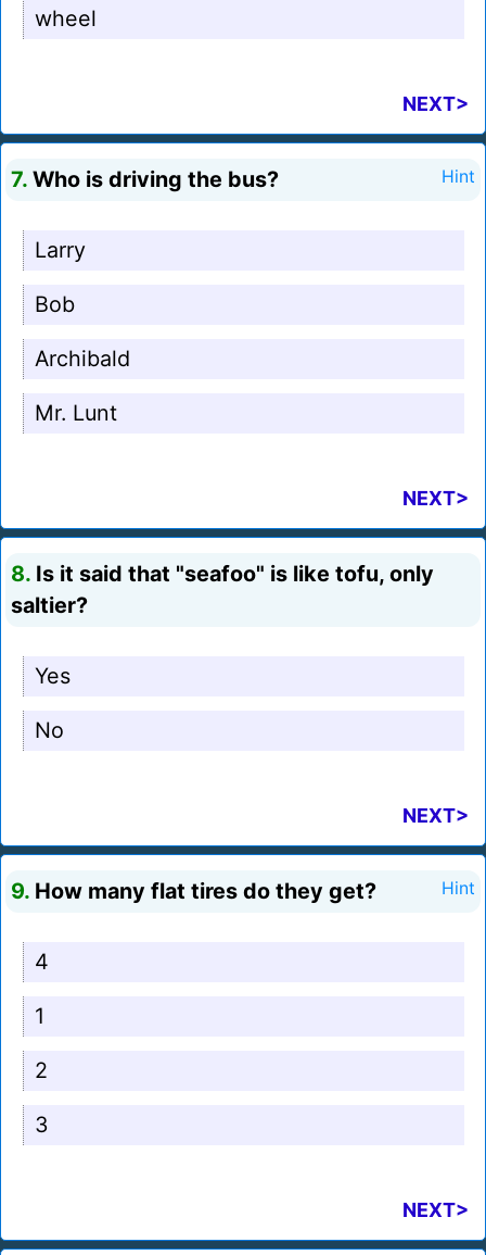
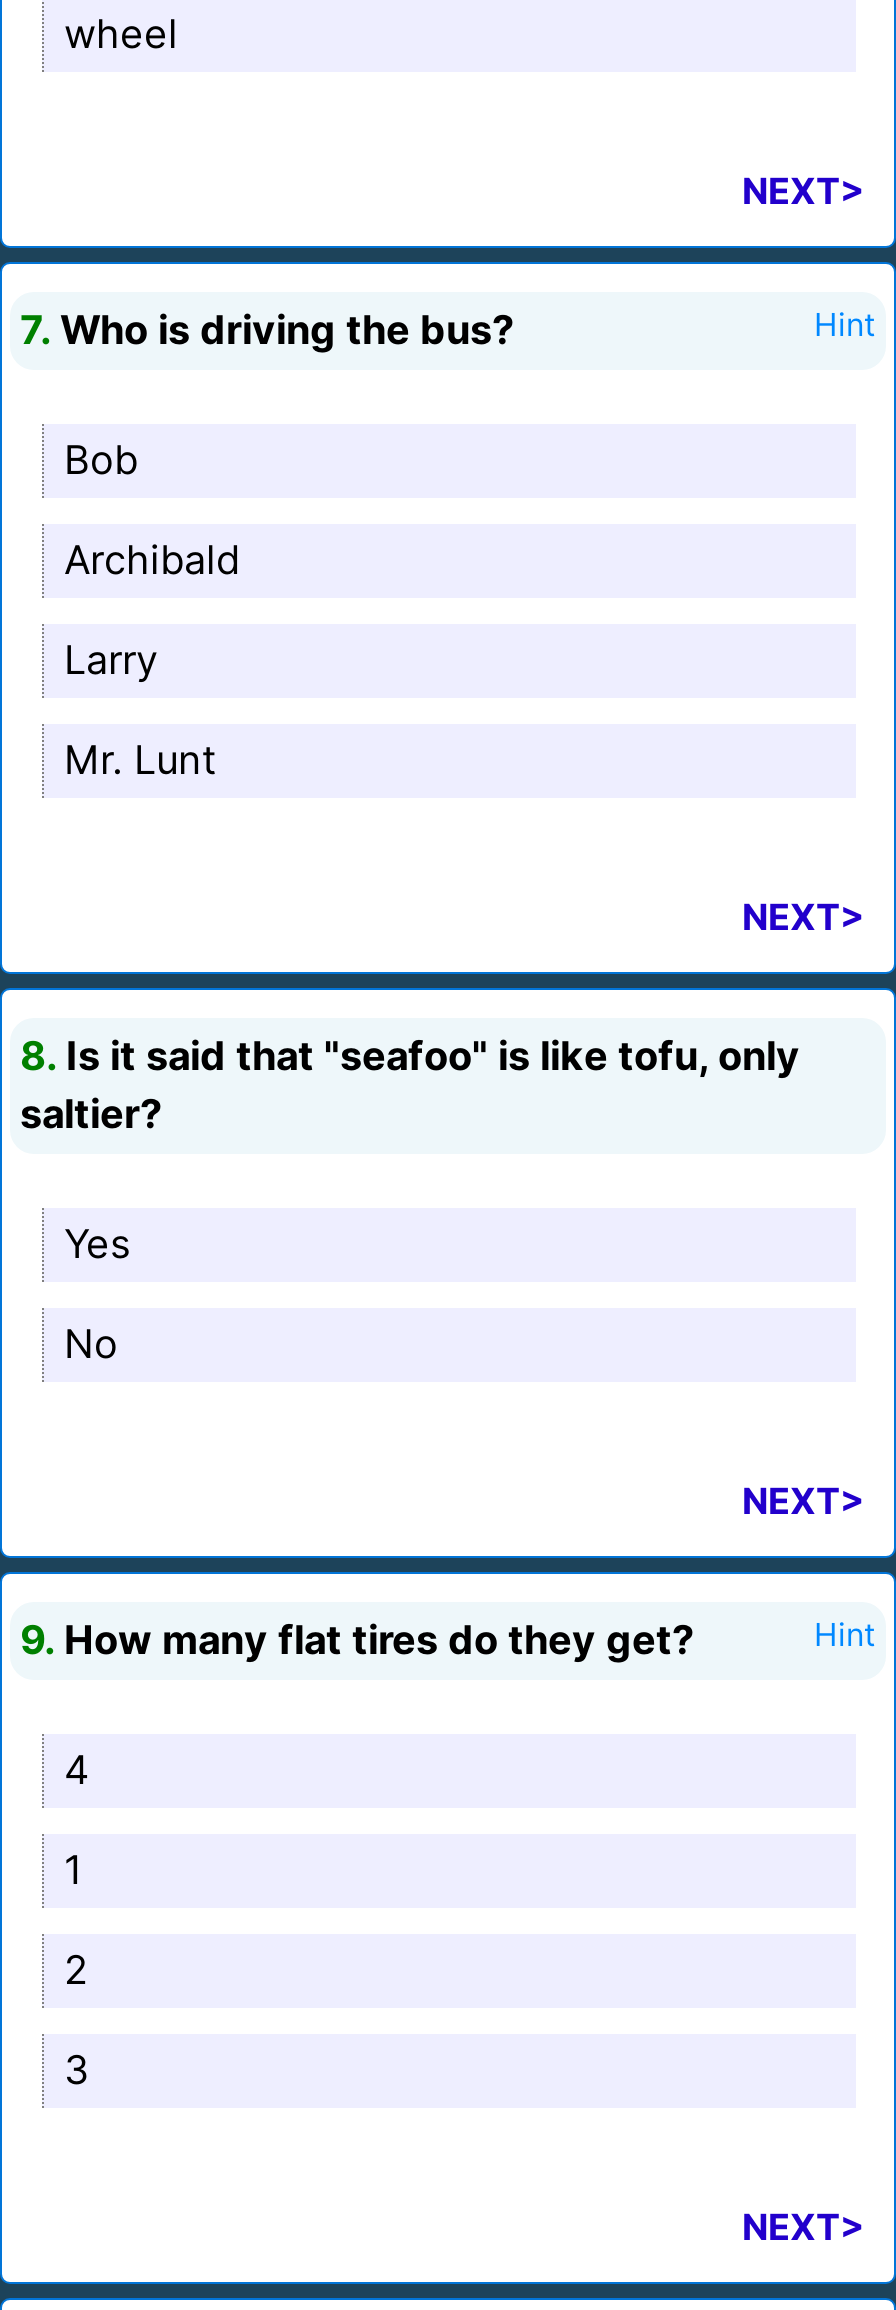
moved down: Larry

moved up: Bob | Archibald
